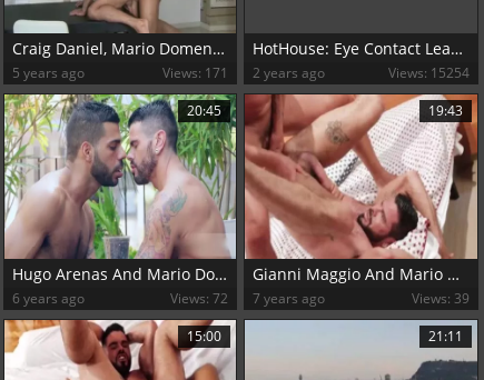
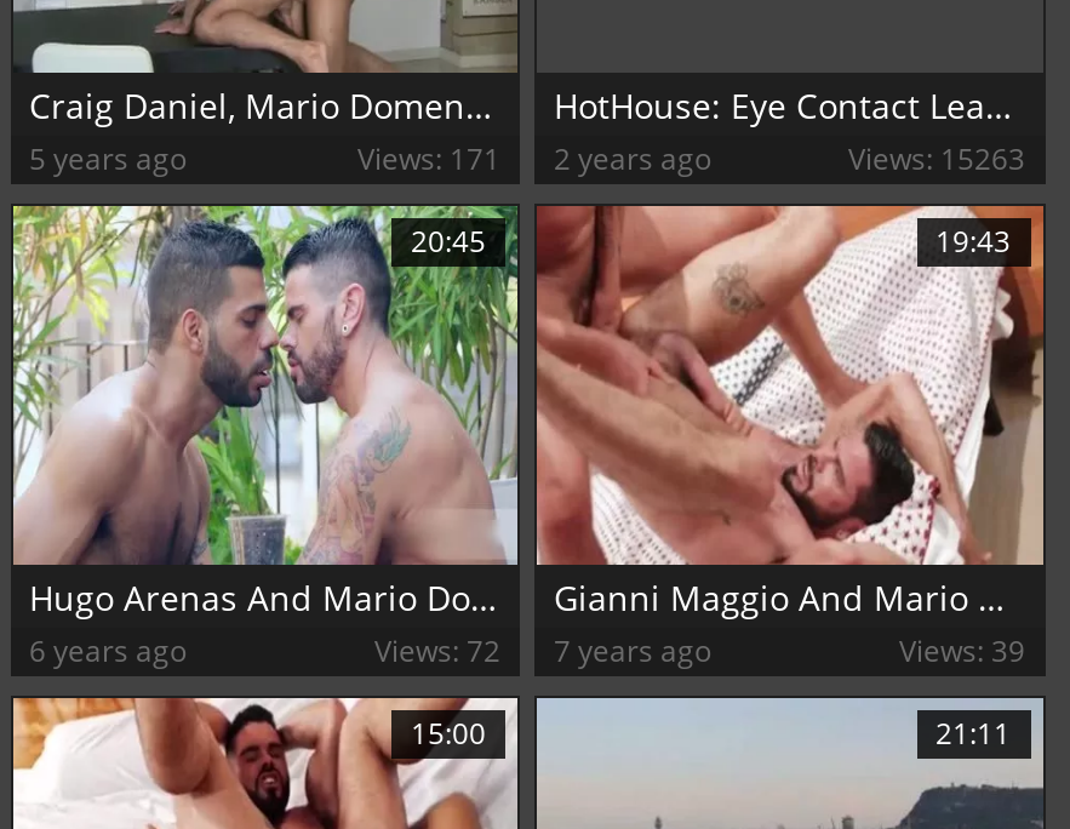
- Views: 15254
+ Views: 15263
